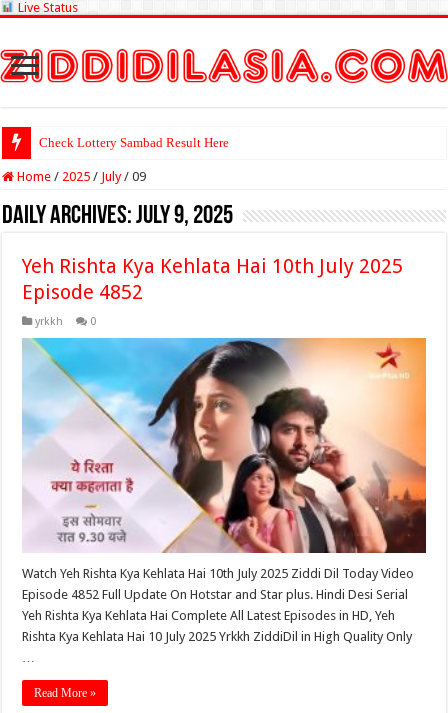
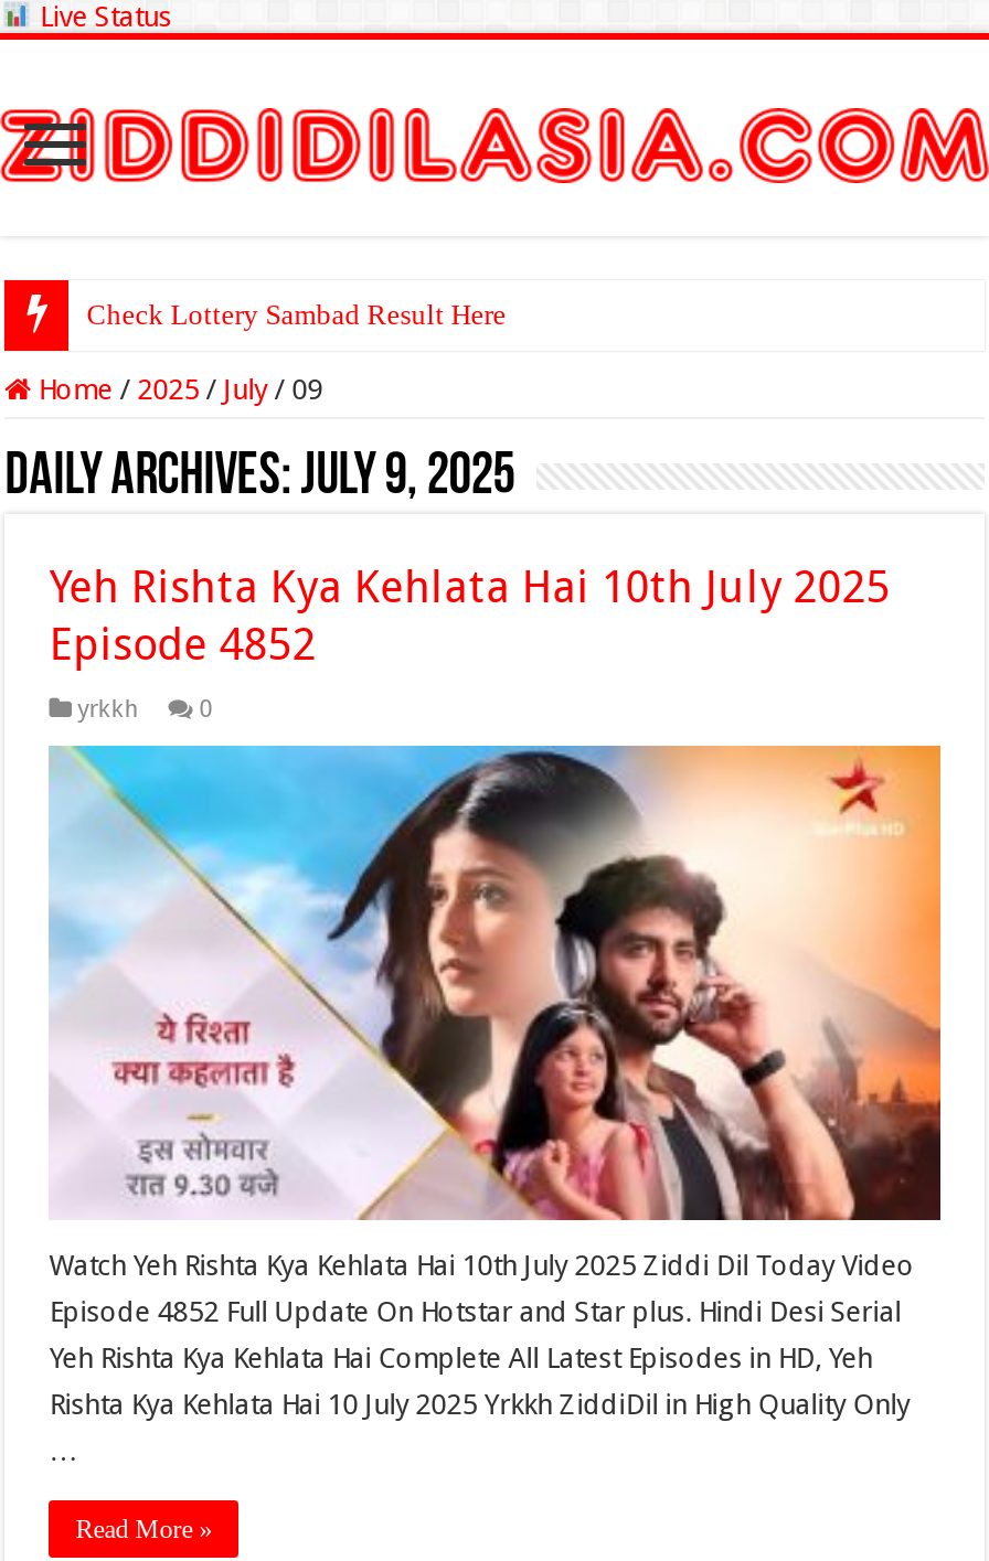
- Check Lott
+ Check Lottery Sambad Result Here
